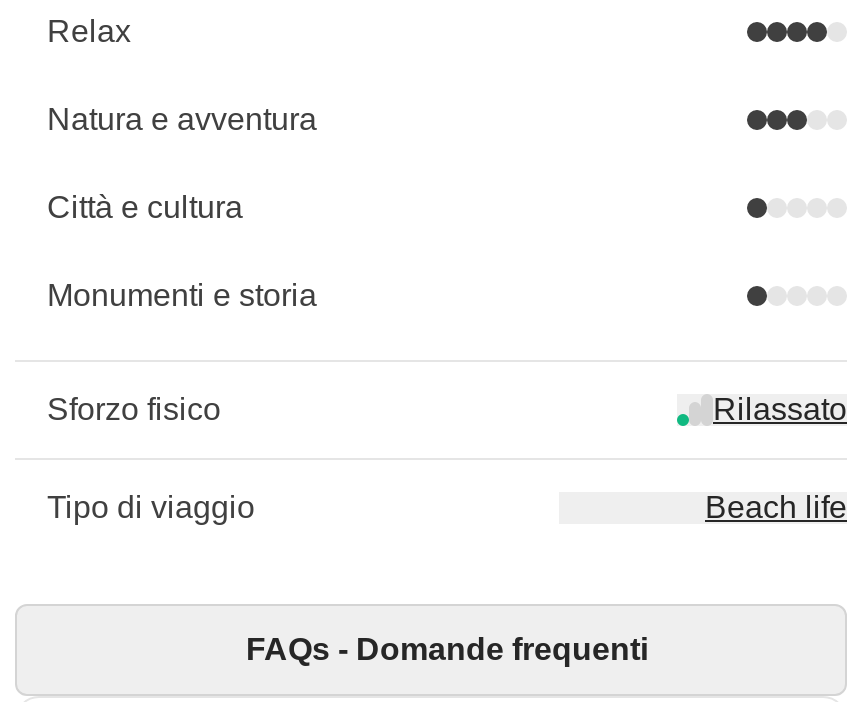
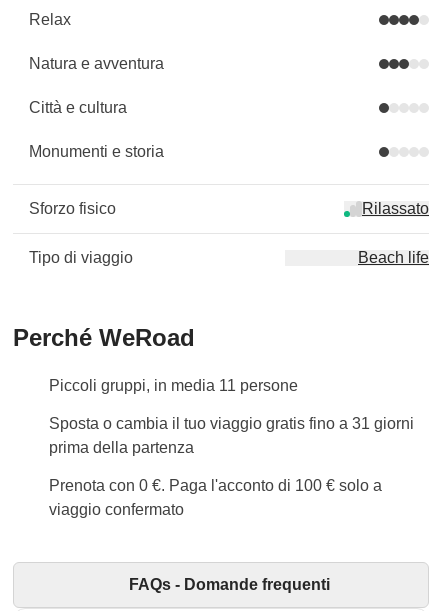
+ Perché WeRoad
+ Piccoli gruppi, in media 11 persone
+ Sposta o cambia il tuo viaggio gratis fino a 31 giorni
+ prima della partenza
+ Prenota con 0 €. Paga l'acconto di 100 € solo a
+ viaggio confermato
